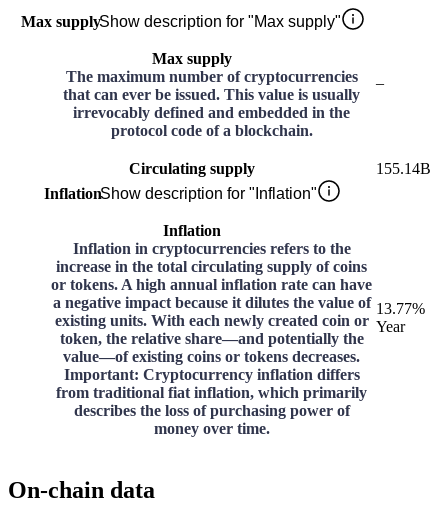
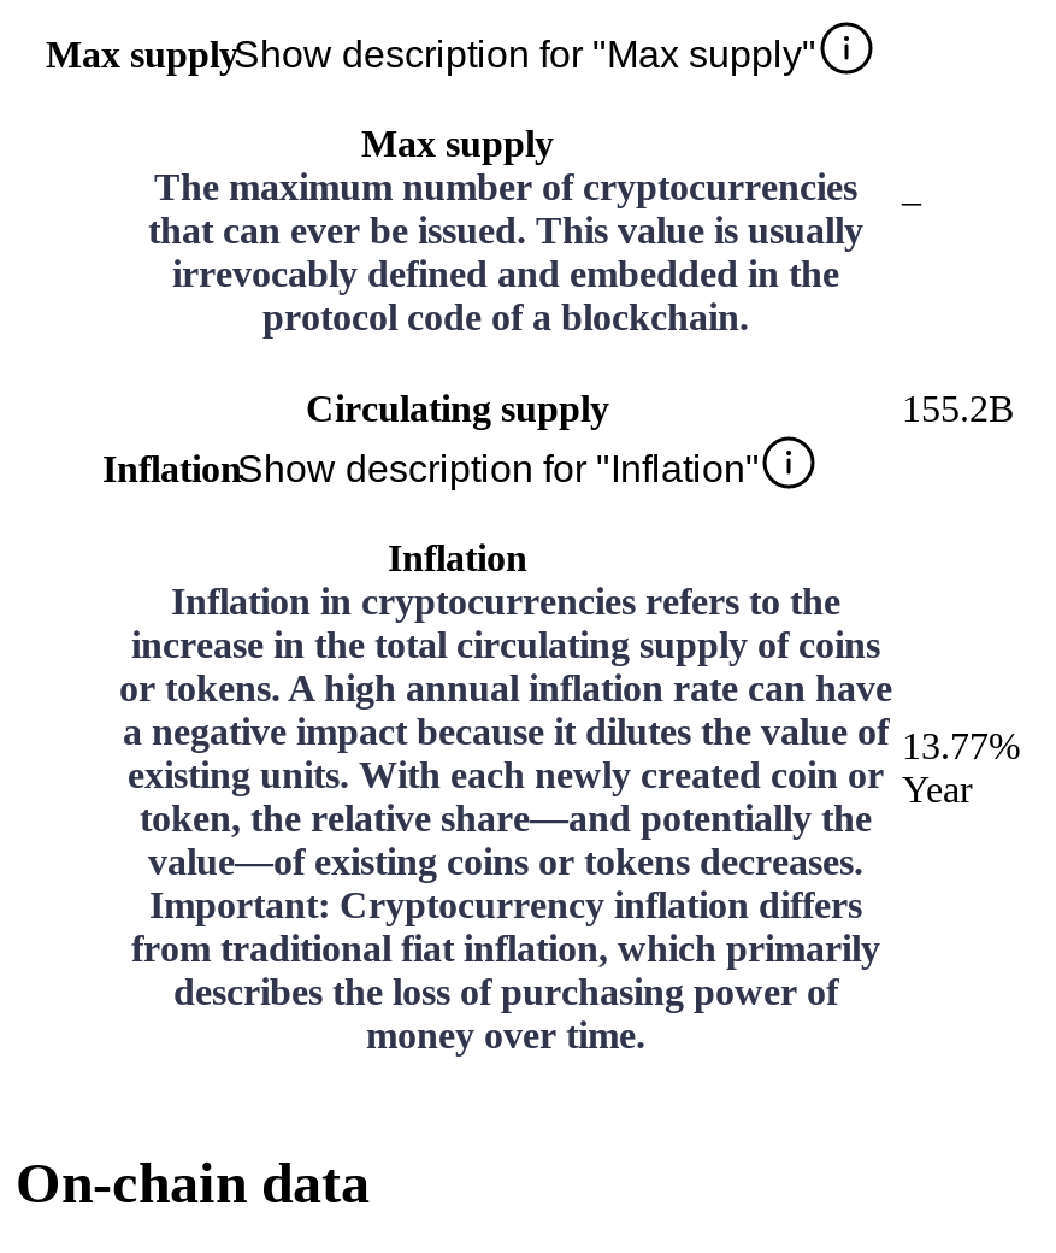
- 155.14B
+ 155.2B
